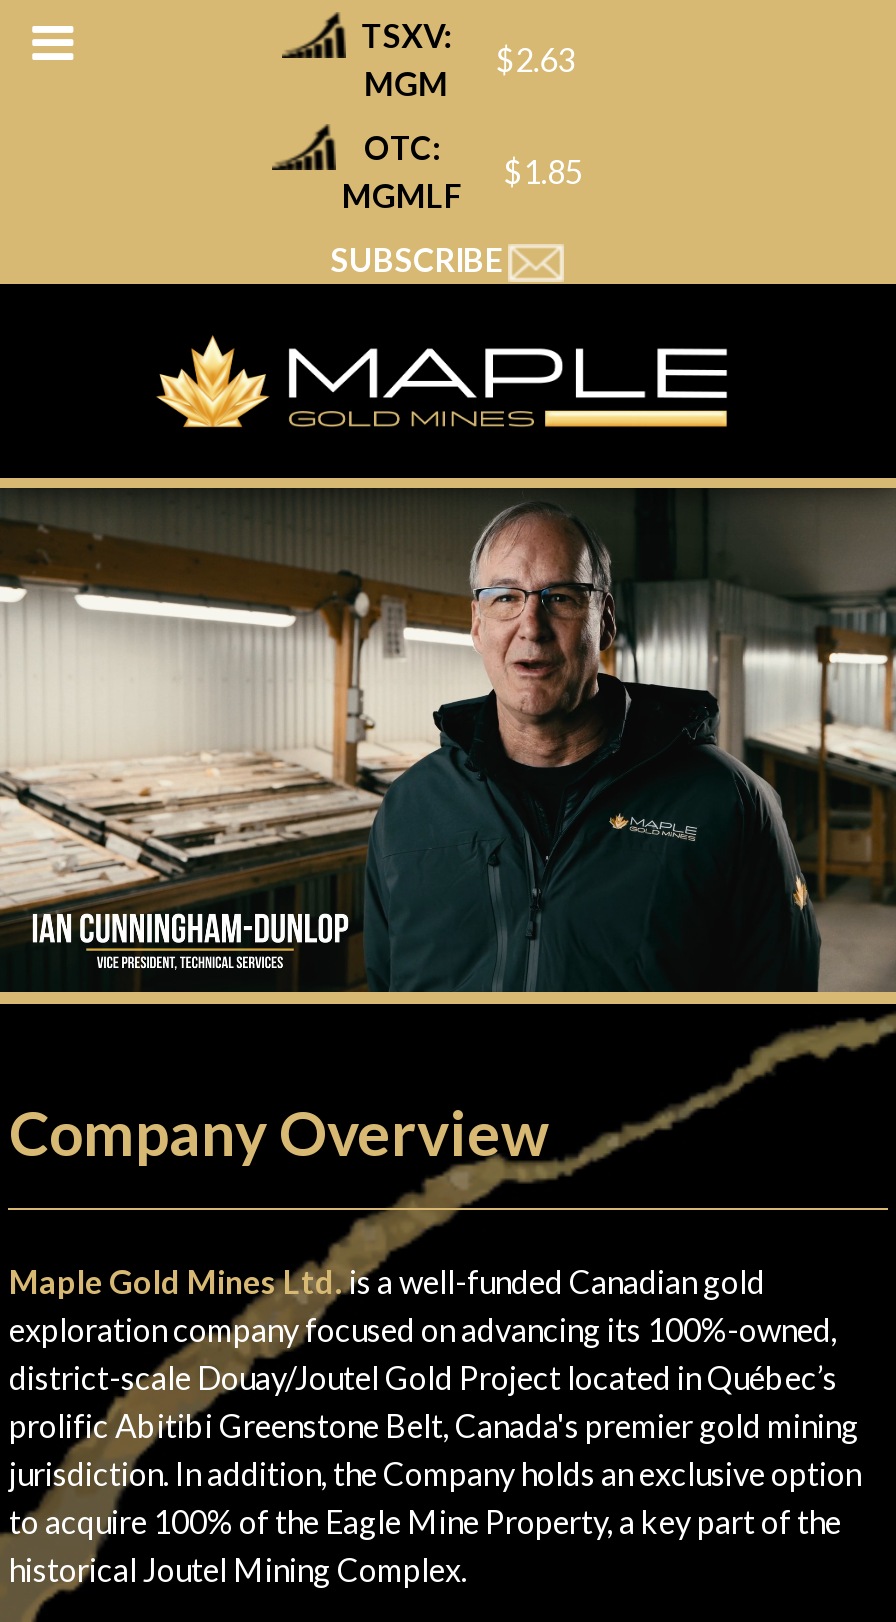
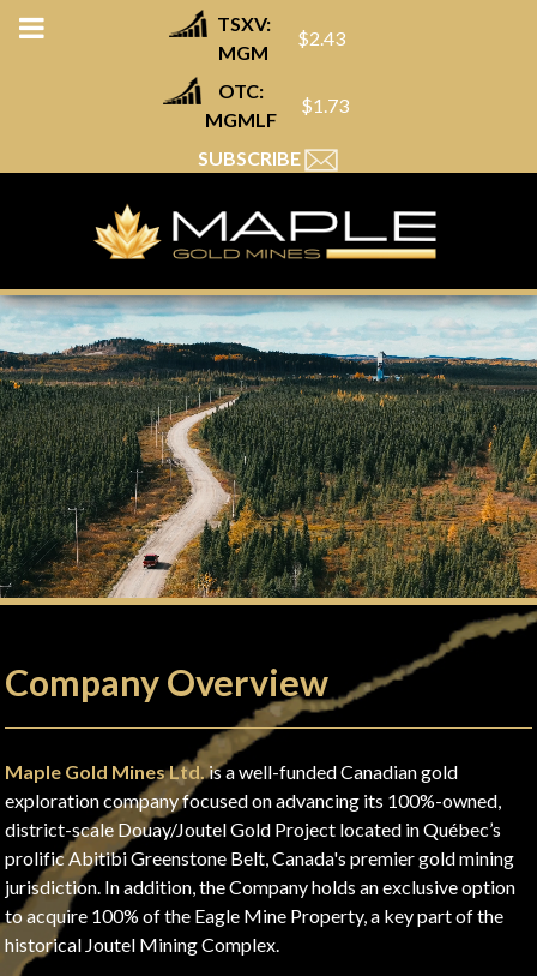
- $2.63
+ $2.43

- $1.85
+ $1.73

- [image]
+ [image]
